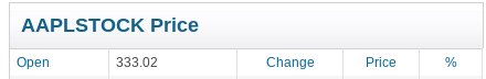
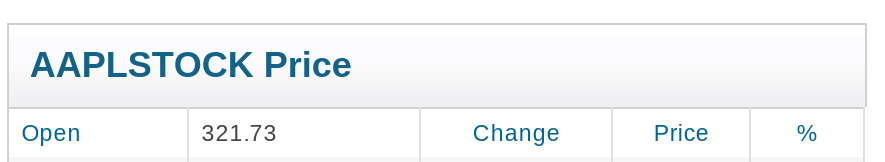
- 333.02
+ 321.73
